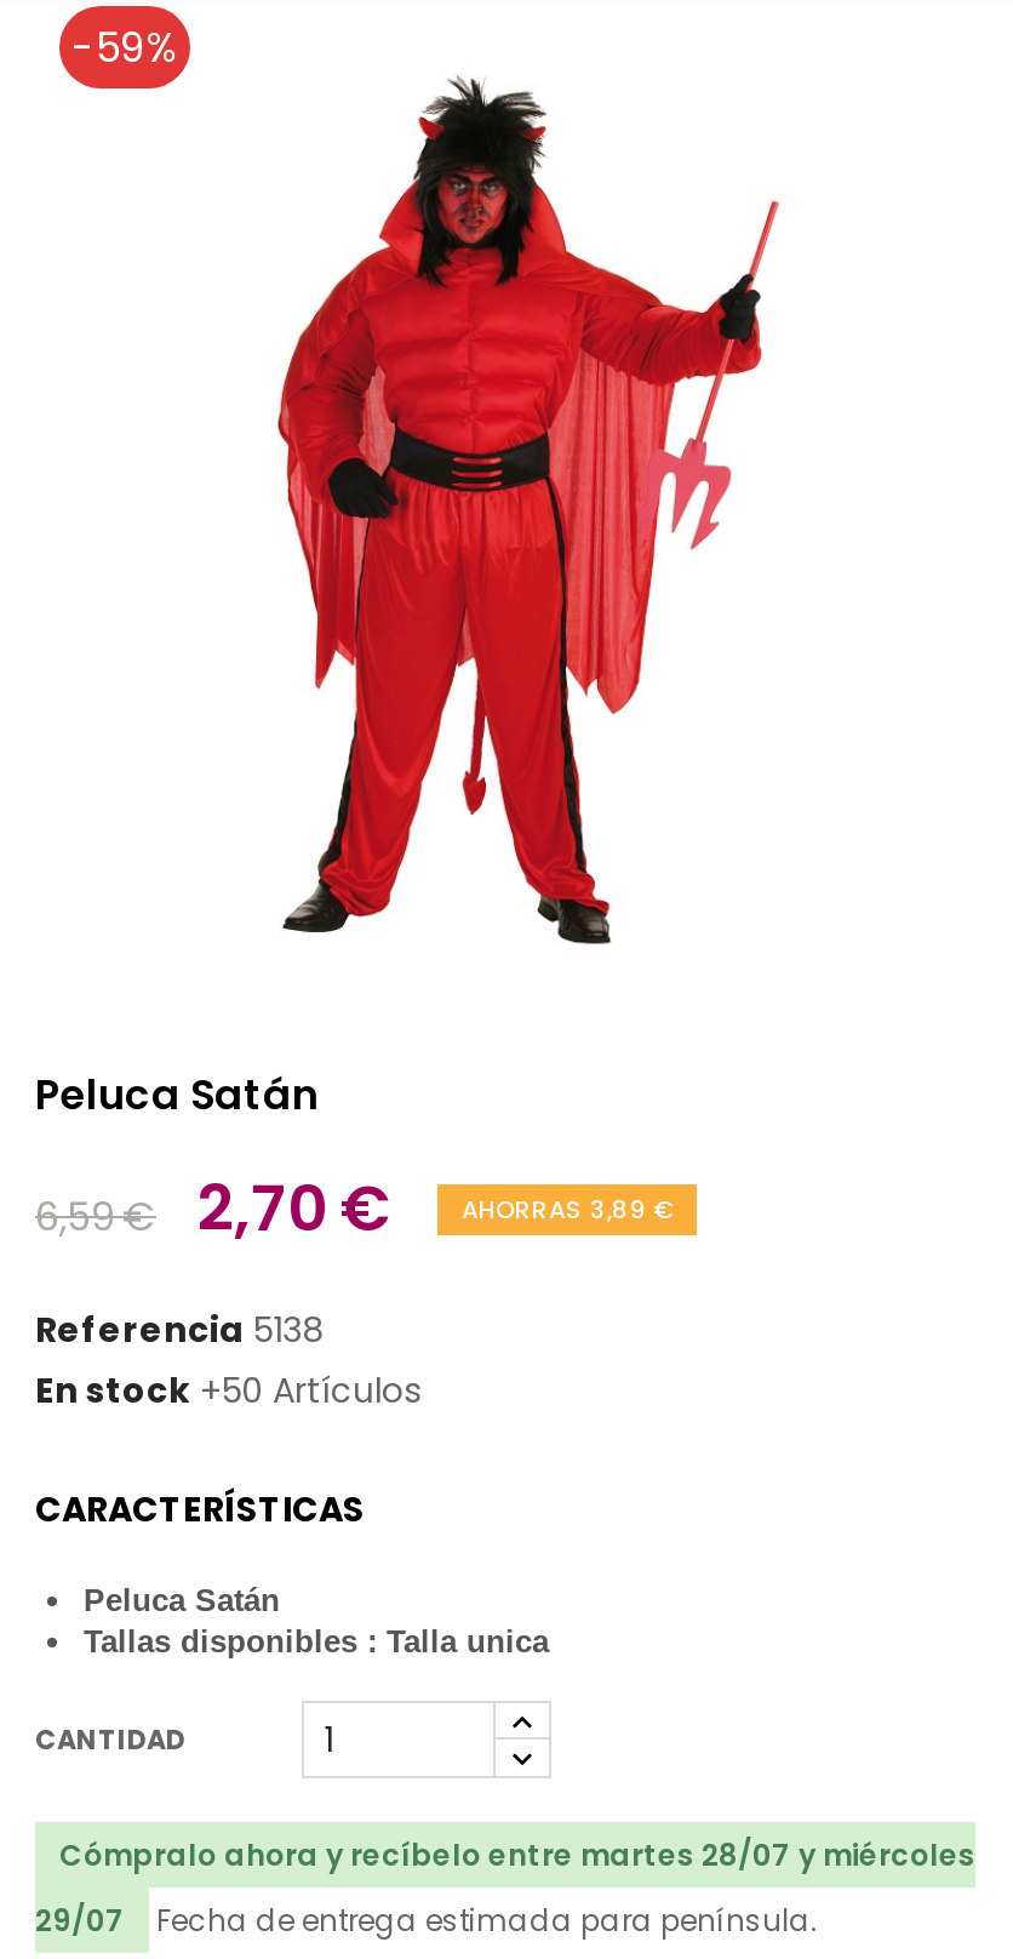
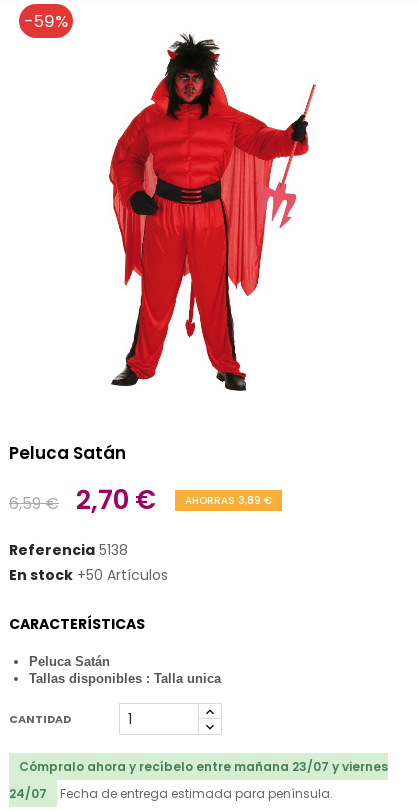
- Cómpralo ahora y recíbelo entre martes 28/07 y miércoles
+ Cómpralo ahora y recíbelo entre mañana 23/07 y viernes

- 29/07 Fecha de entrega estimada para península.
+ 24/07 Fecha de entrega estimada para península.
